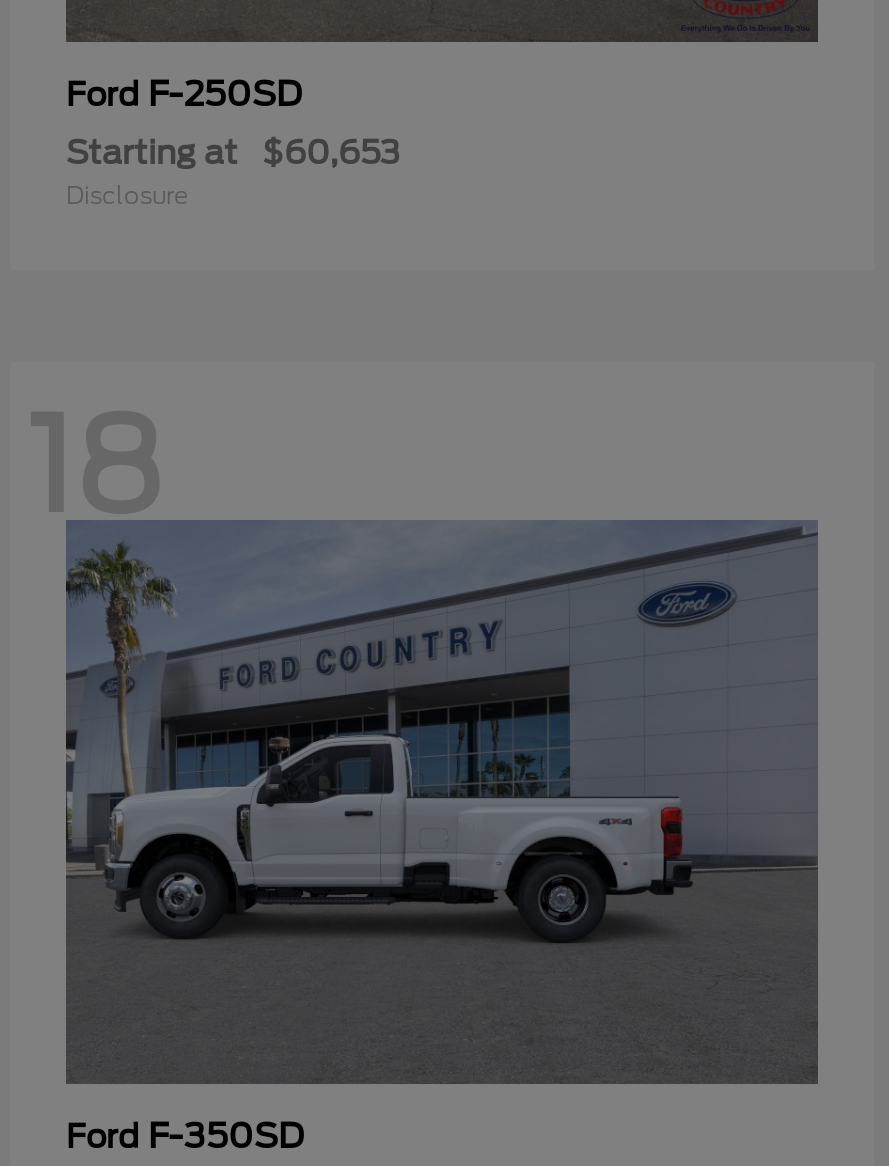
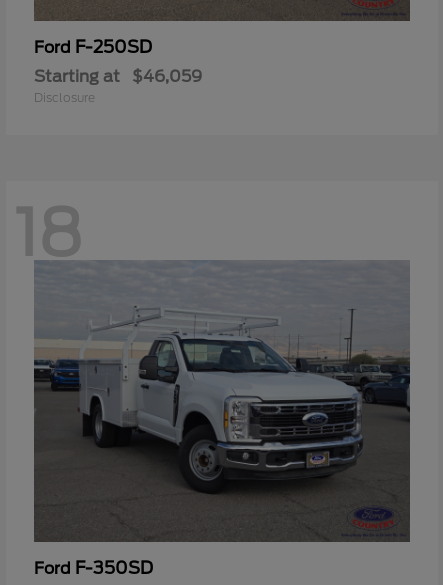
- Starting at $60,653
+ Starting at $46,059

- [image]
+ [image]
